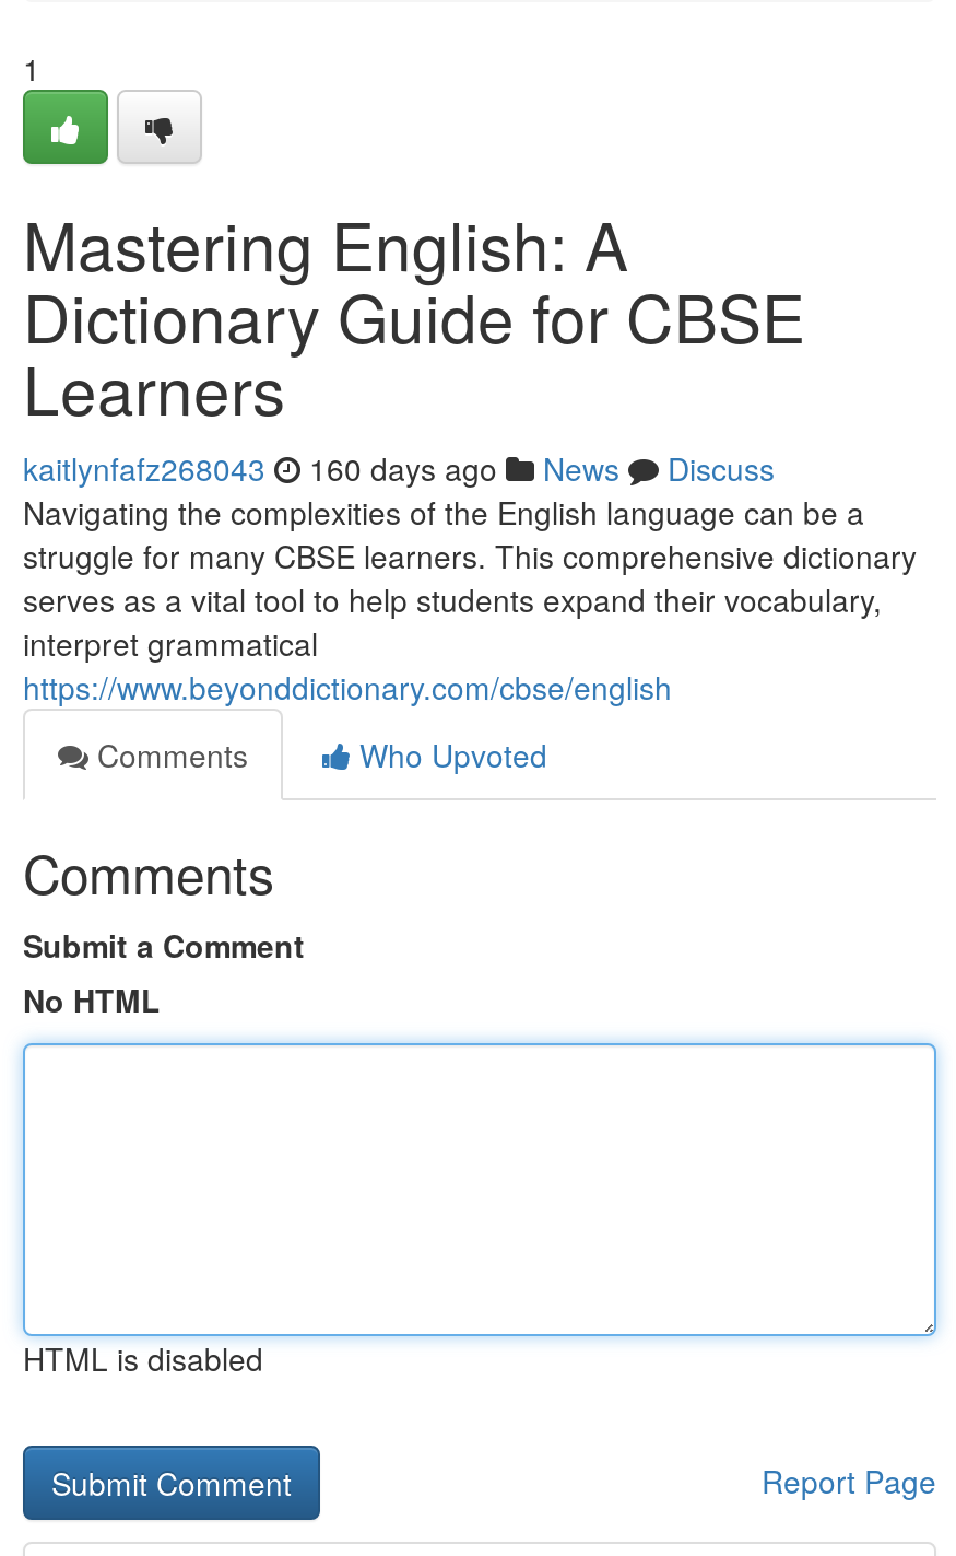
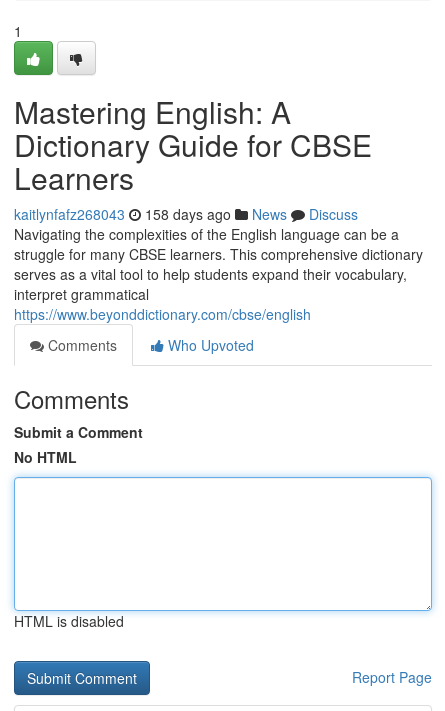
- kaitlynfafz268043 160 days ago News Discuss
+ kaitlynfafz268043 158 days ago News Discuss
